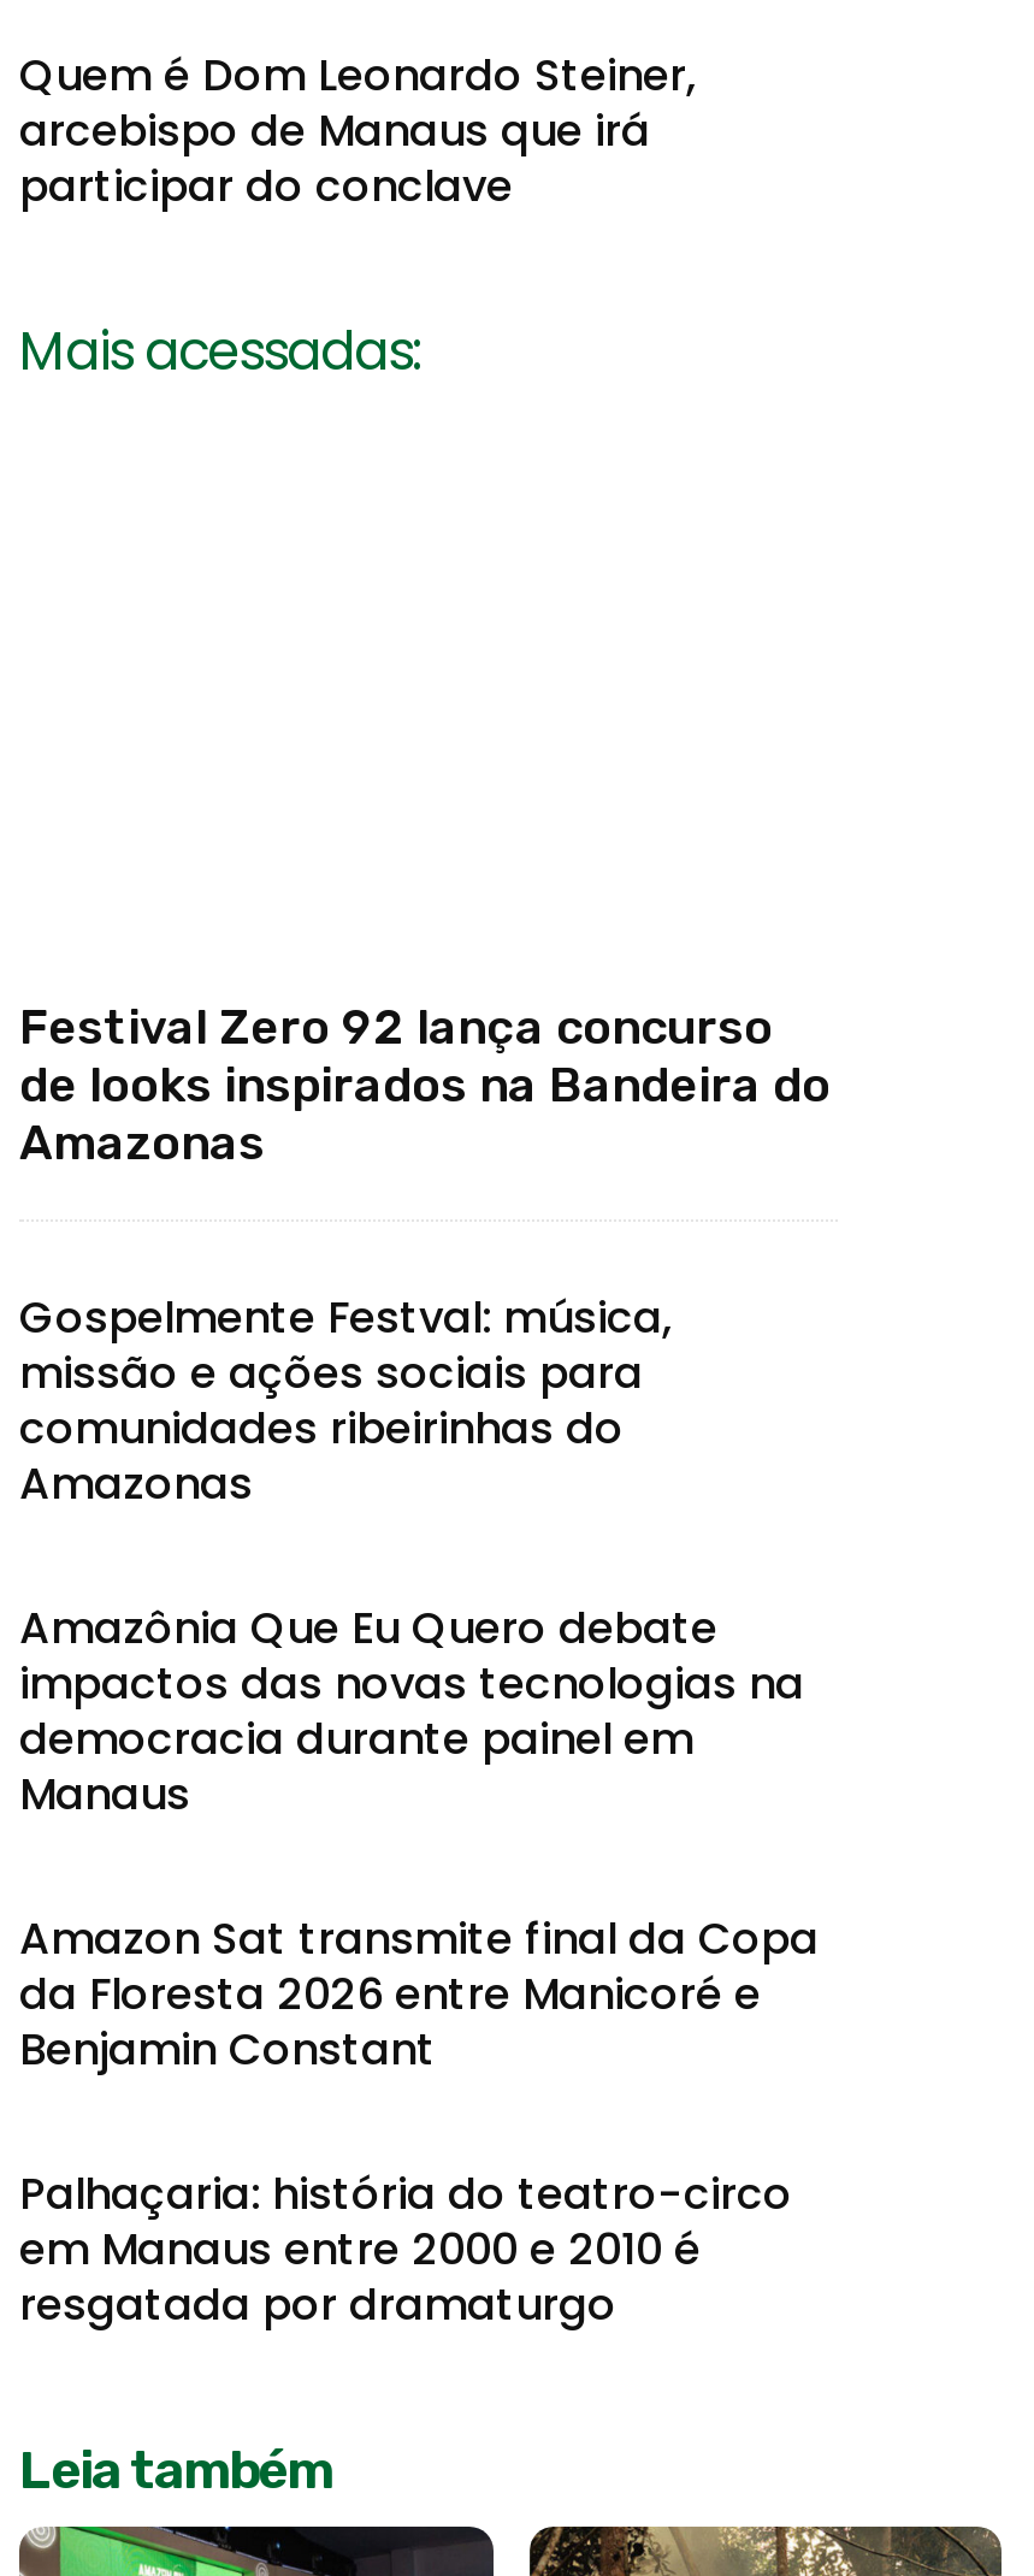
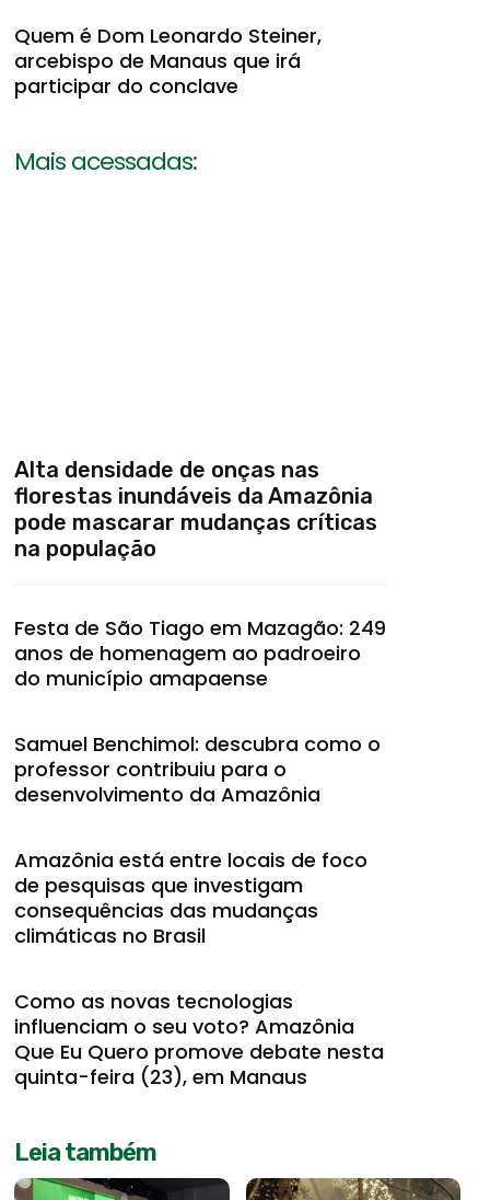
- Festival Zero 92 lança concurso
- de looks inspirados na Bandeira do
- Amazonas
+ Alta densidade de onças nas
+ florestas inundáveis da Amazônia
+ pode mascarar mudanças críticas
+ na população

- Gospelmente Festval: música,
- missão e ações sociais para
- comunidades ribeirinhas do
- Amazonas
+ Festa de São Tiago em Mazagão: 249
+ anos de homenagem ao padroeiro
+ do município amapaense

- Amazônia Que Eu Quero debate
- impactos das novas tecnologias na
- democracia durante painel em
- Manaus
+ Samuel Benchimol: descubra como o
+ professor contribuiu para o
+ desenvolvimento da Amazônia

- Amazon Sat transmite final da Copa
- da Floresta 2026 entre Manicoré e
- Benjamin Constant
+ Amazônia está entre locais de foco
+ de pesquisas que investigam
+ consequências das mudanças
+ climáticas no Brasil

- Palhaçaria: história do teatro-circo
- em Manaus entre 2000 e 2010 é
- resgatada por dramaturgo
+ Como as novas tecnologias
+ influenciam o seu voto? Amazônia
+ Que Eu Quero promove debate nesta
+ quinta-feira (23), em Manaus
